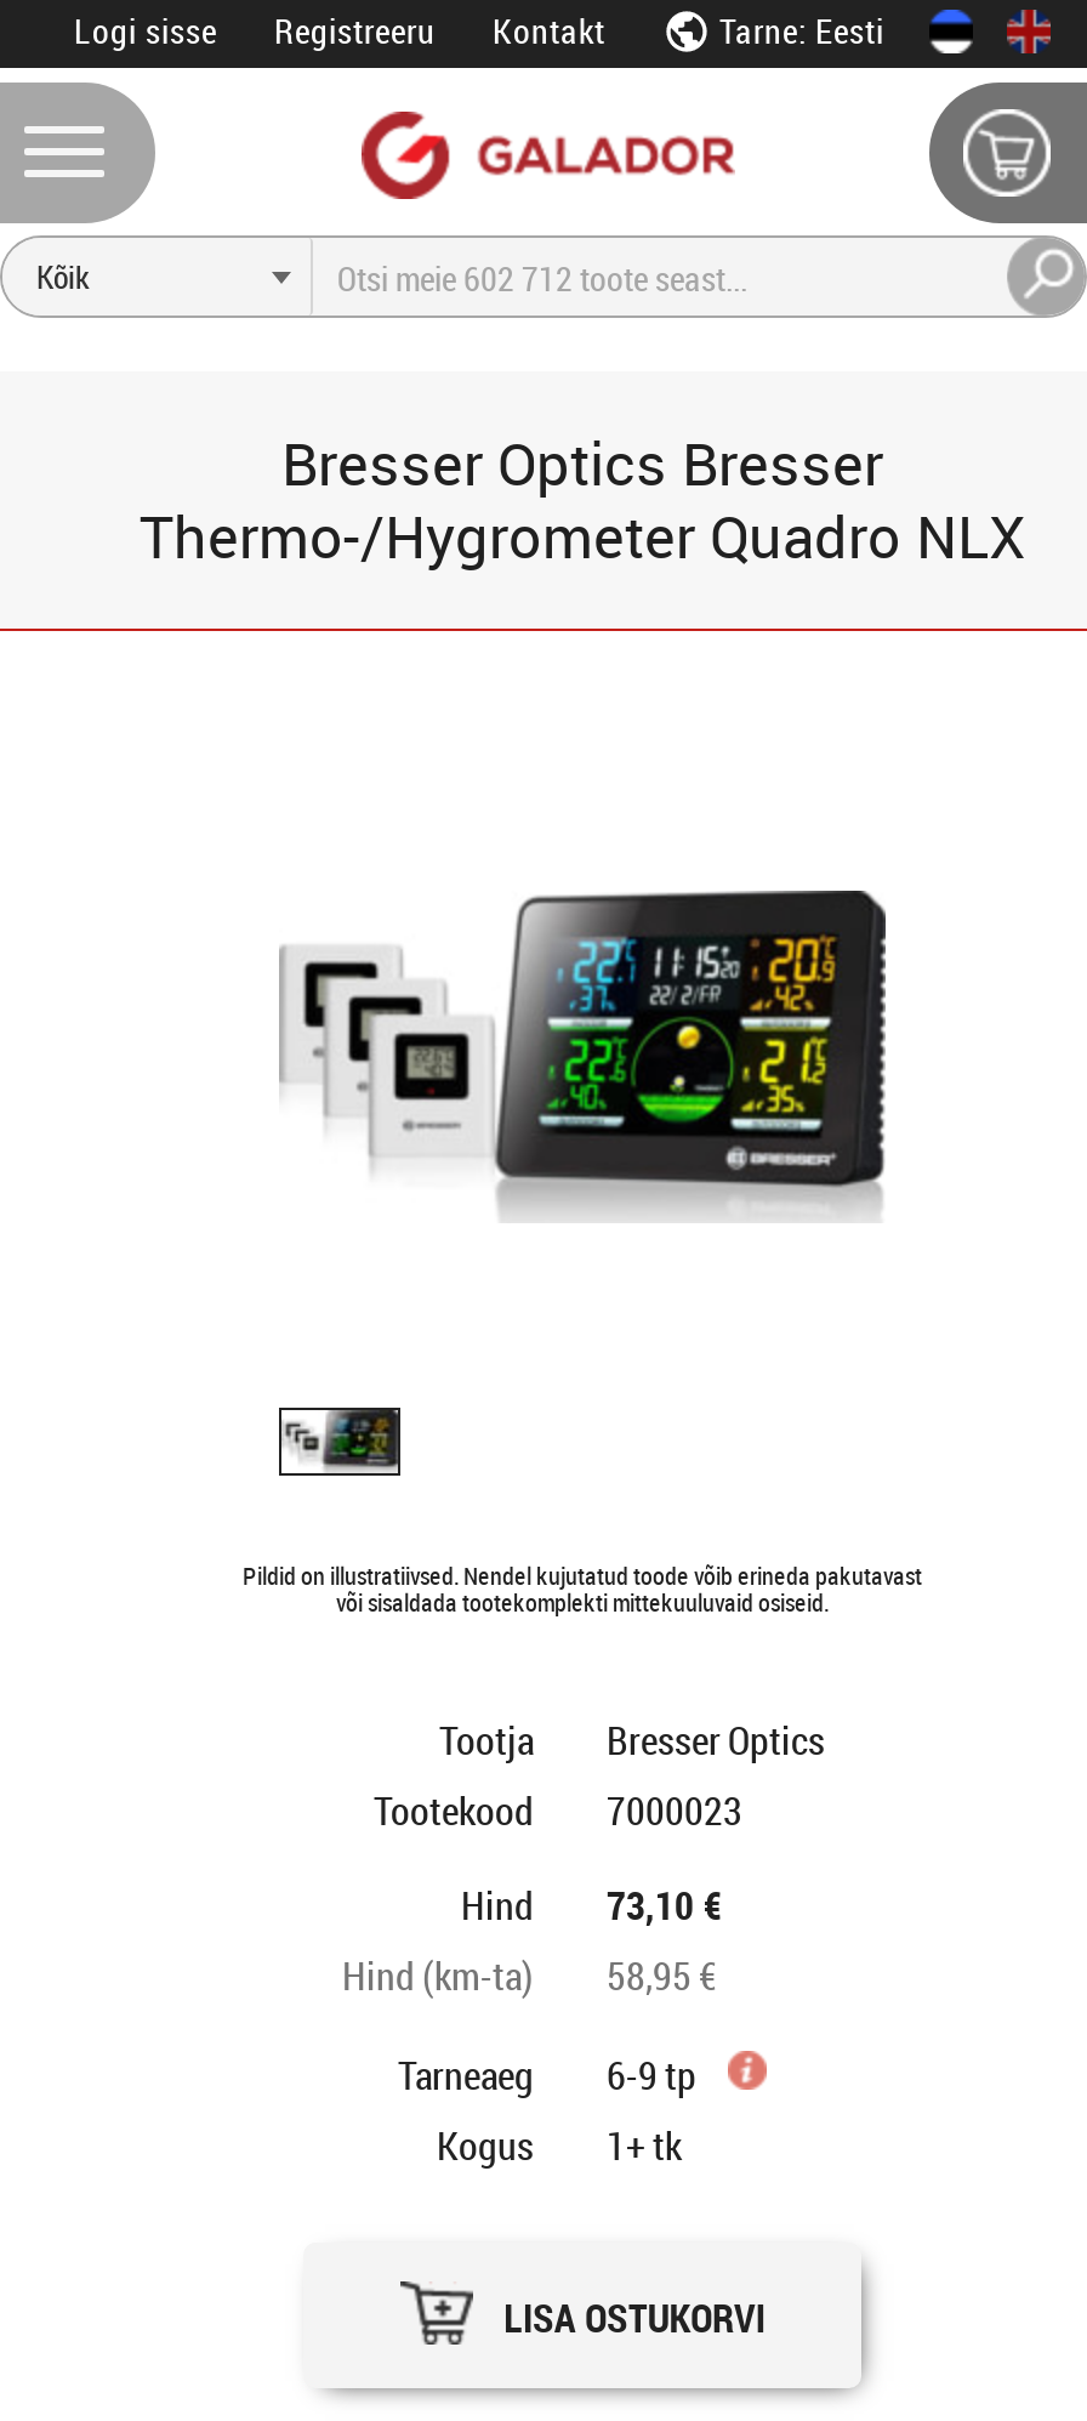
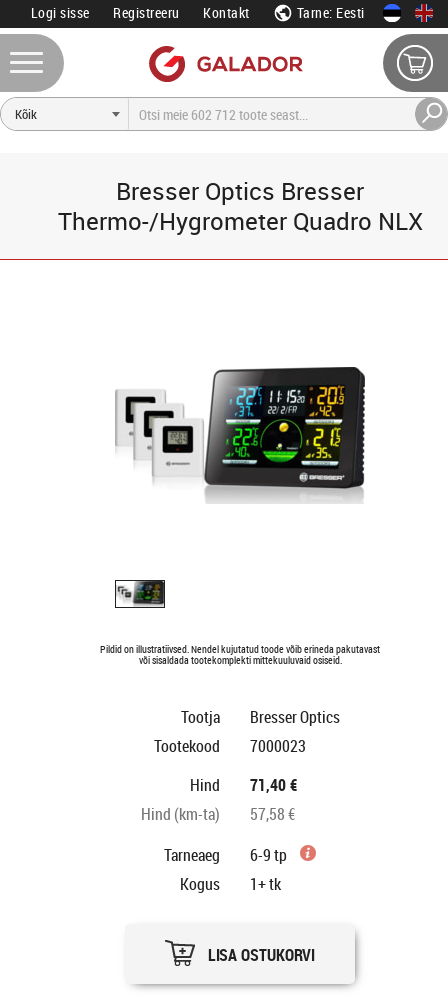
- Hind 73,10 €
+ Hind 71,40 €

- Hind (km-ta) 58,95 €
+ Hind (km-ta) 57,58 €
